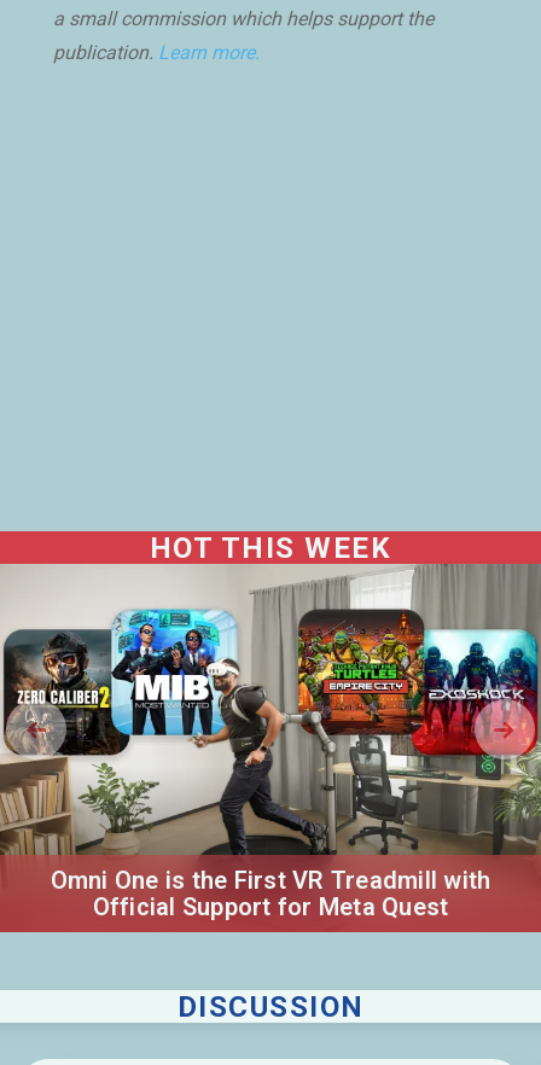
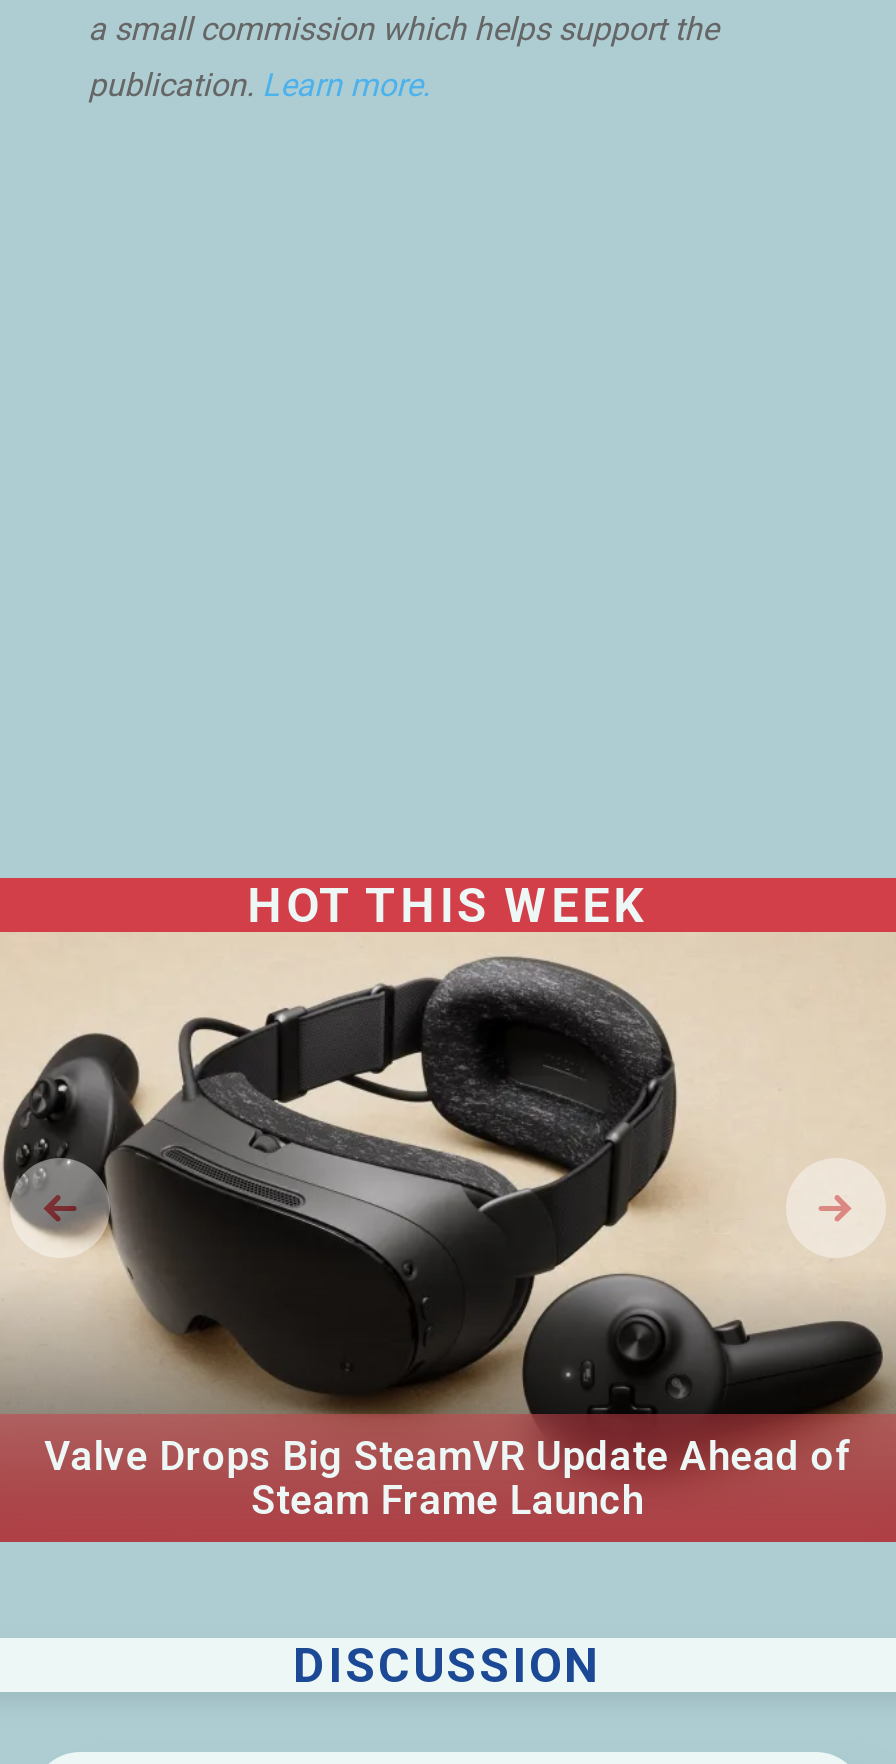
- [image]
- Omni One is the First VR Treadmill with
- Official Support for Meta Quest
+ [image]
+ Valve Drops Big SteamVR Update Ahead of
+ Steam Frame Launch
